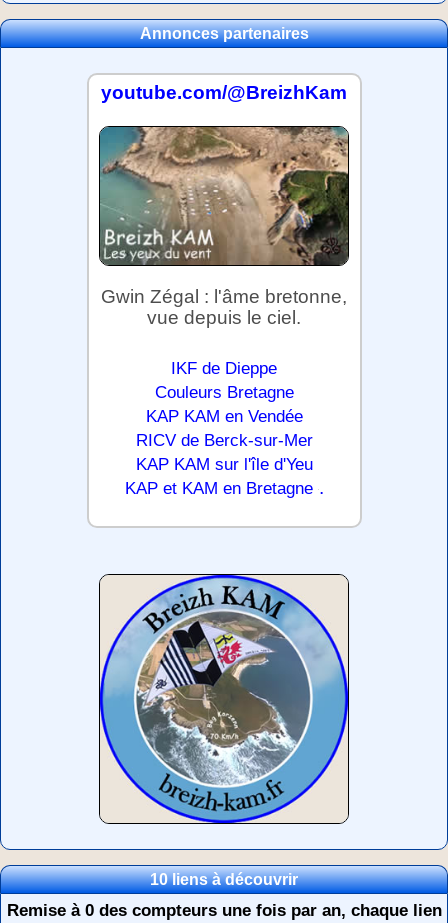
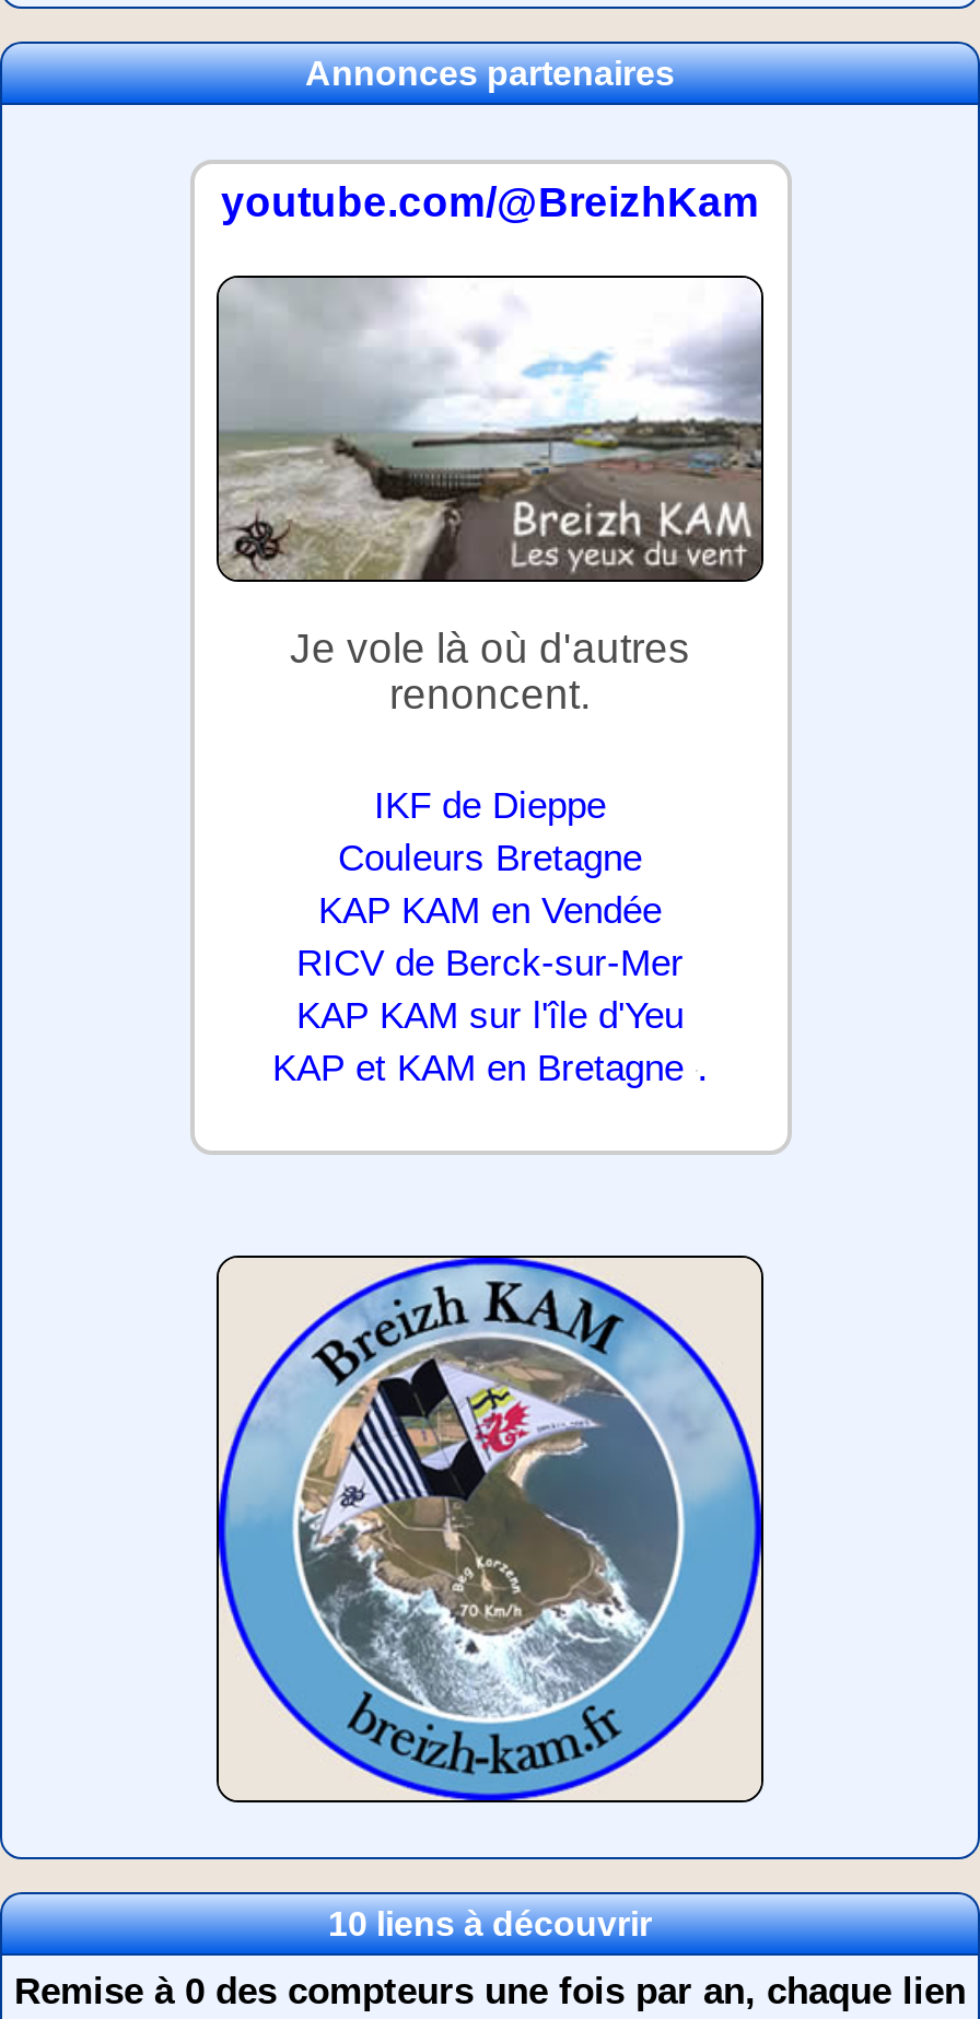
- [image]
- Gwin Zégal : l'âme bretonne,
- vue depuis le ciel.
+ [image]
+ Je vole là où d'autres
+ renoncent.
